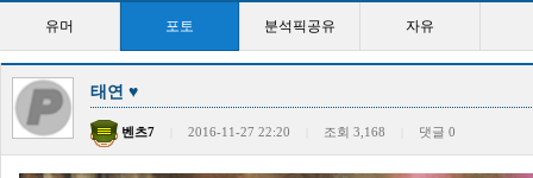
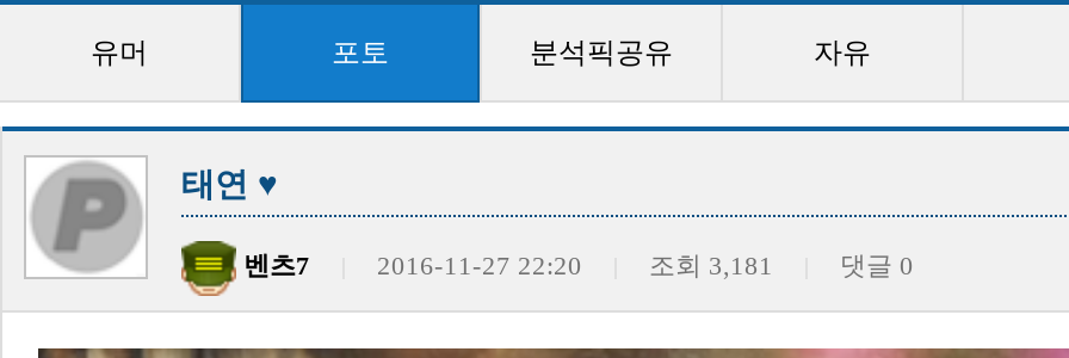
- 2016-11-27 22:20 조회 3,168 댓글 0
+ 2016-11-27 22:20 조회 3,181 댓글 0
